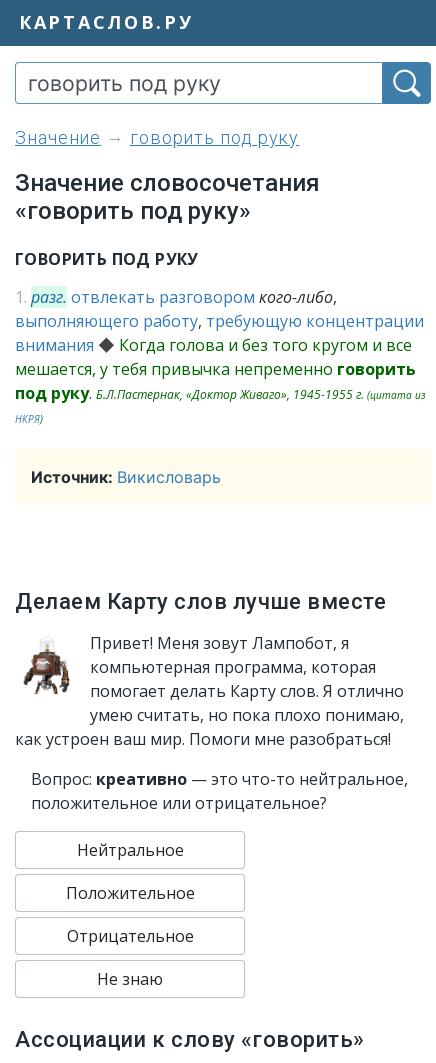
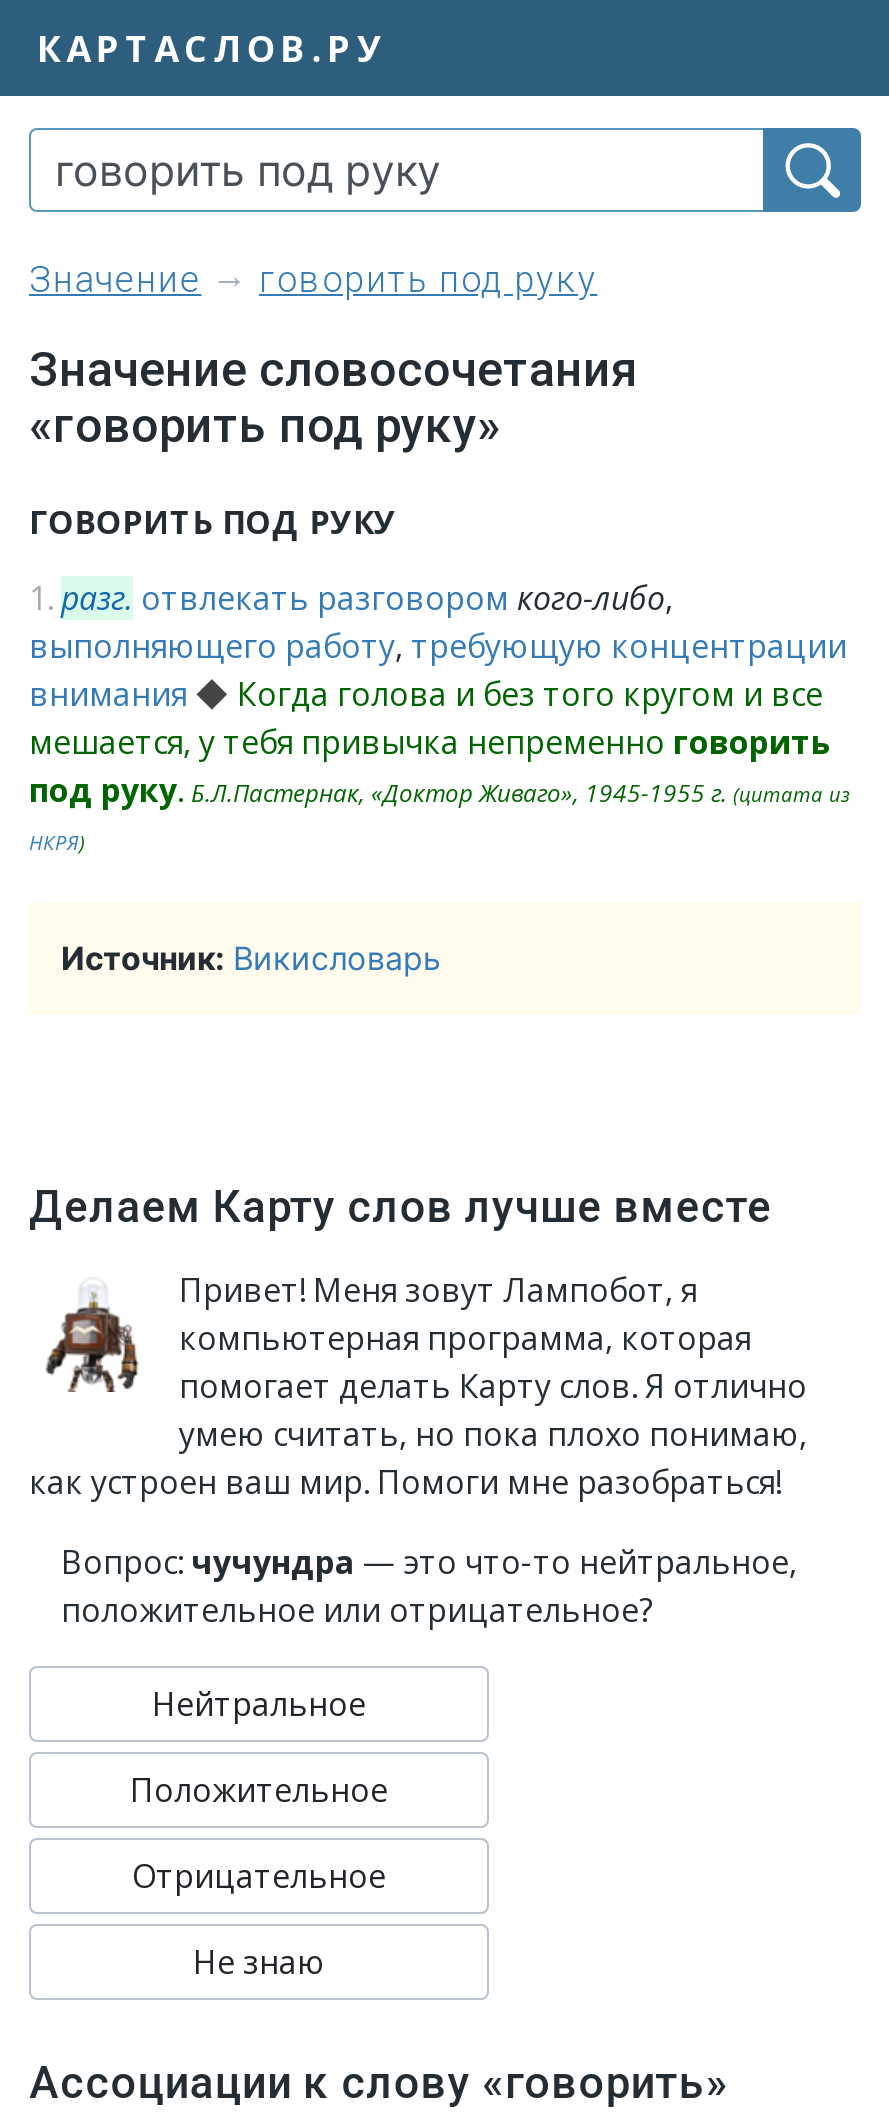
- Вопрос: креативно — это что-то нейтральное,
+ Вопрос: чучундра — это что-то нейтральное,
